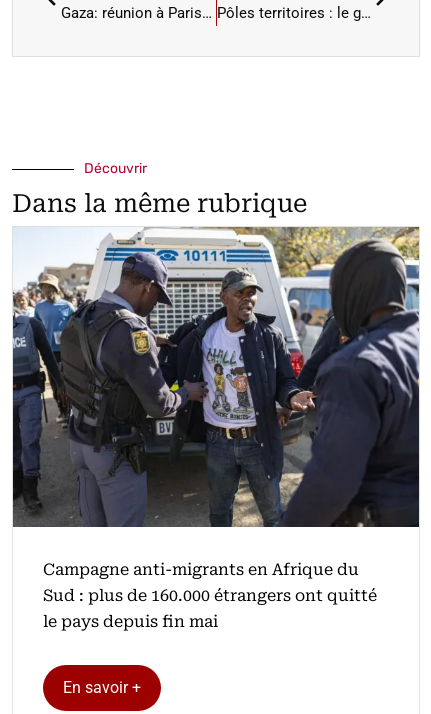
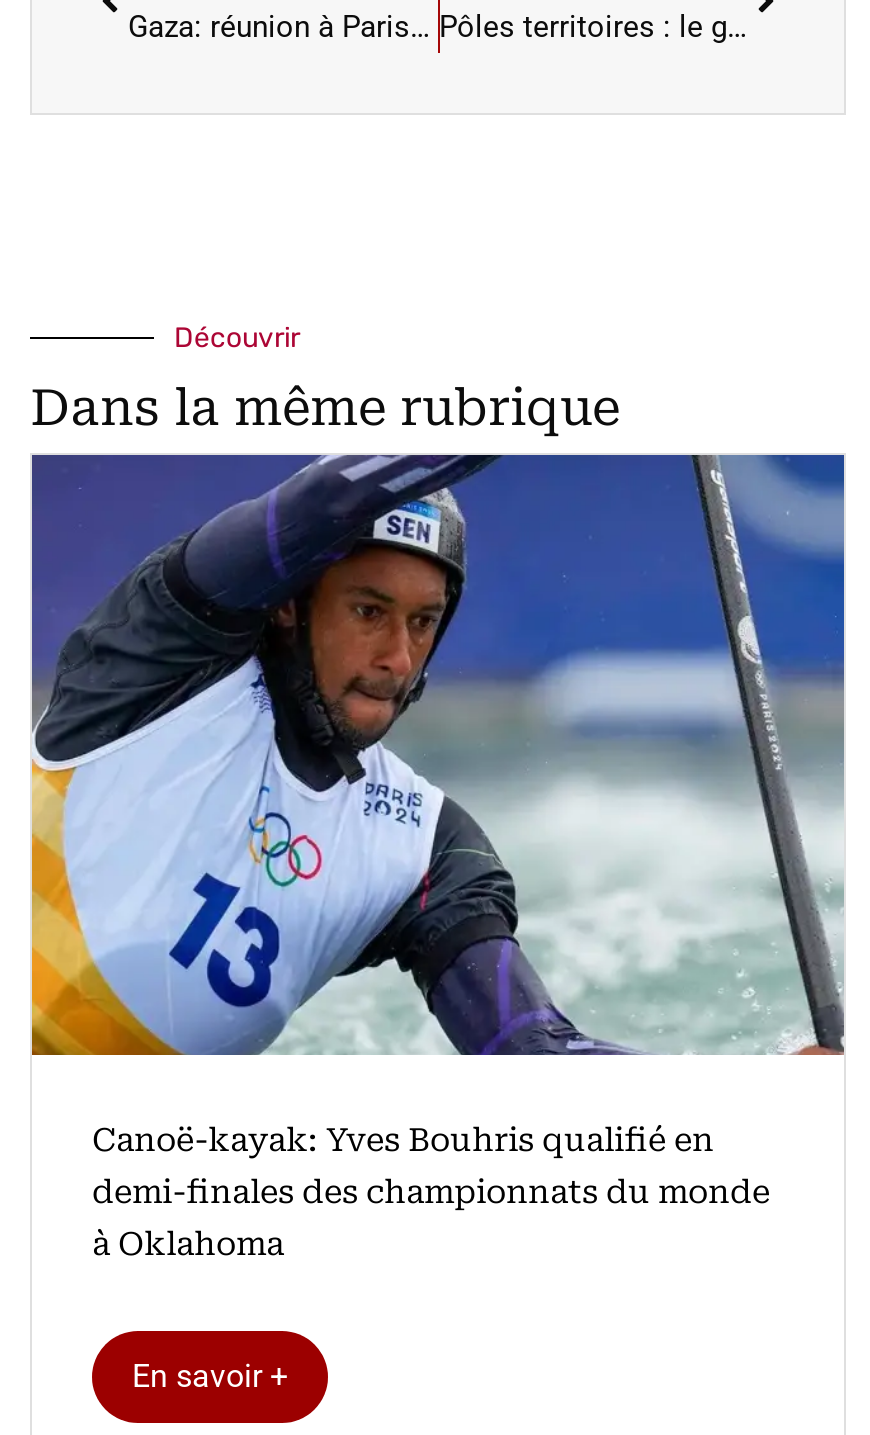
- [image]
- Campagne anti-migrants en Afrique du
- Sud : plus de 160.000 étrangers ont quitté
- le pays depuis fin mai
+ [image]
+ Canoë-kayak: Yves Bouhris qualifié en
+ demi-finales des championnats du monde
+ à Oklahoma
